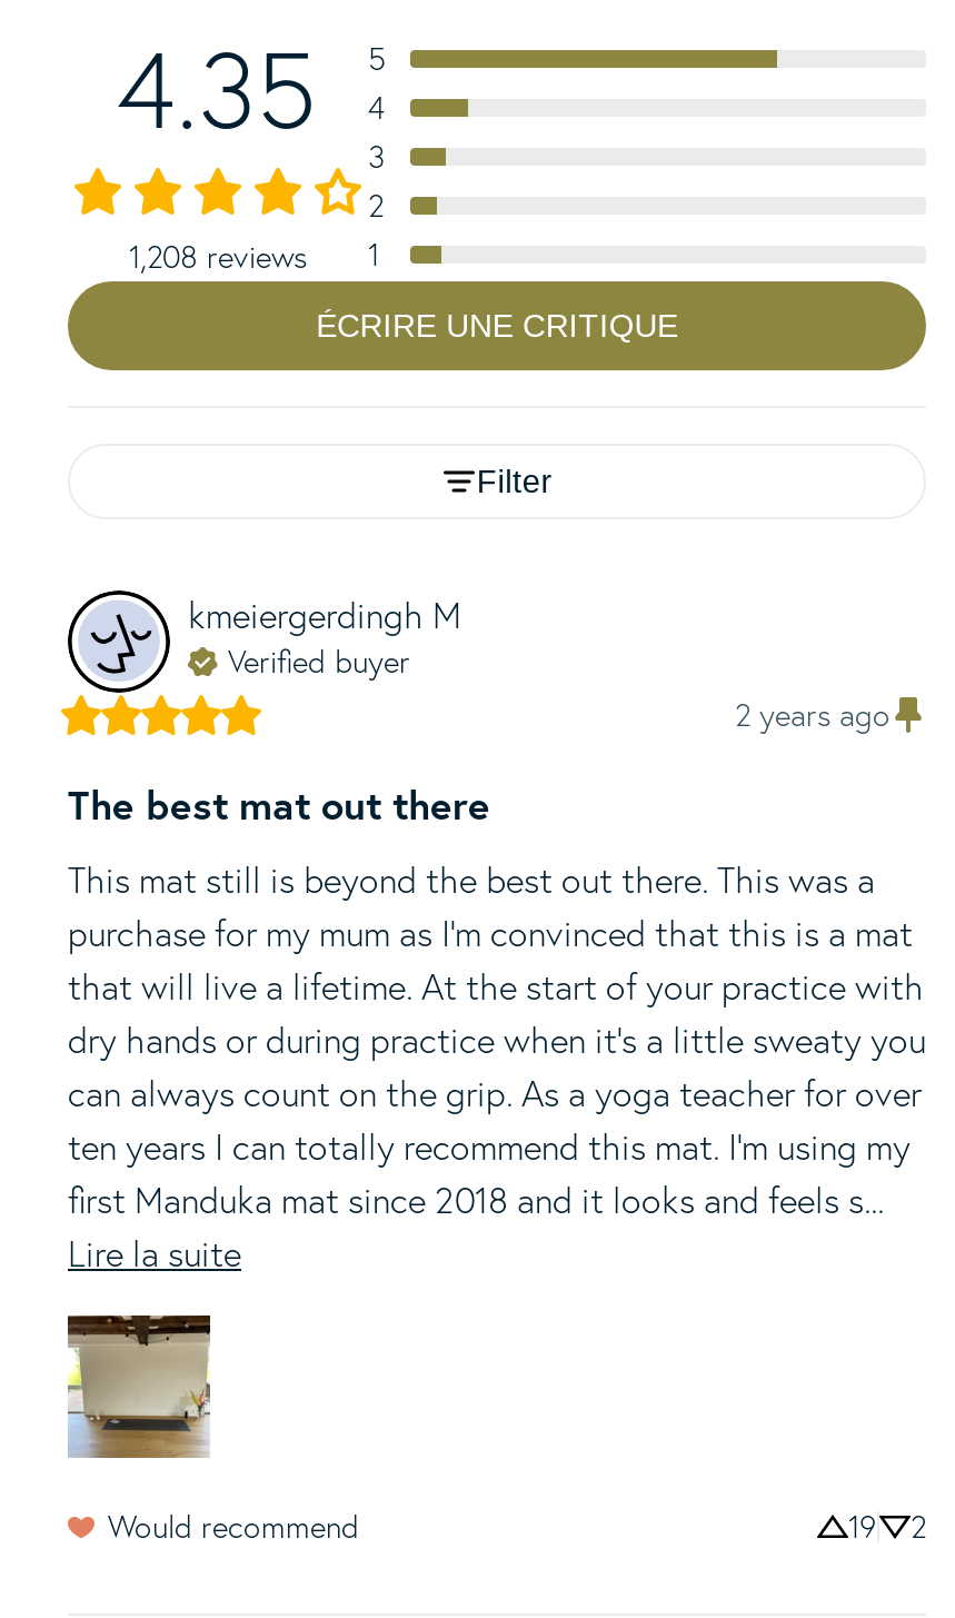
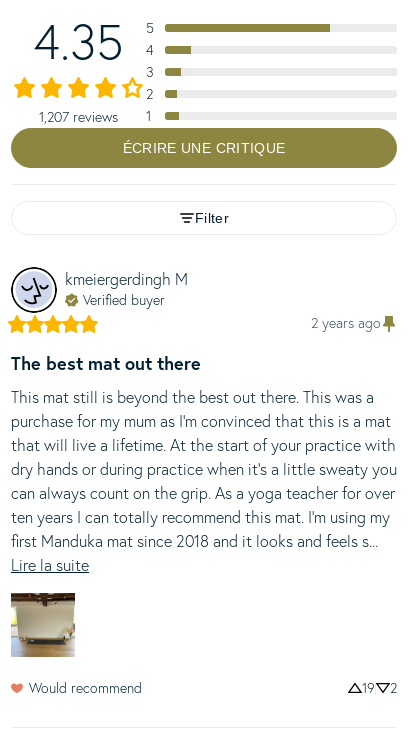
- 1,208 reviews 1
+ 1,207 reviews 1
